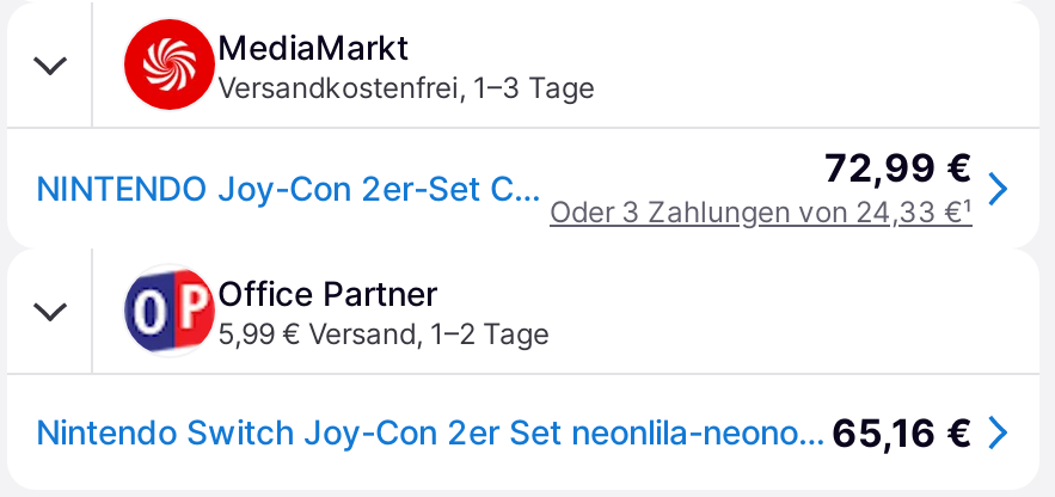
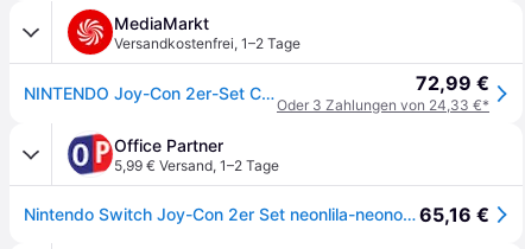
- Versandkostenfrei, 1–3 Tage
+ Versandkostenfrei, 1–2 Tage

- Oder 3 Zahlungen von 24,33 €¹
+ Oder 3 Zahlungen von 24,33 €*
